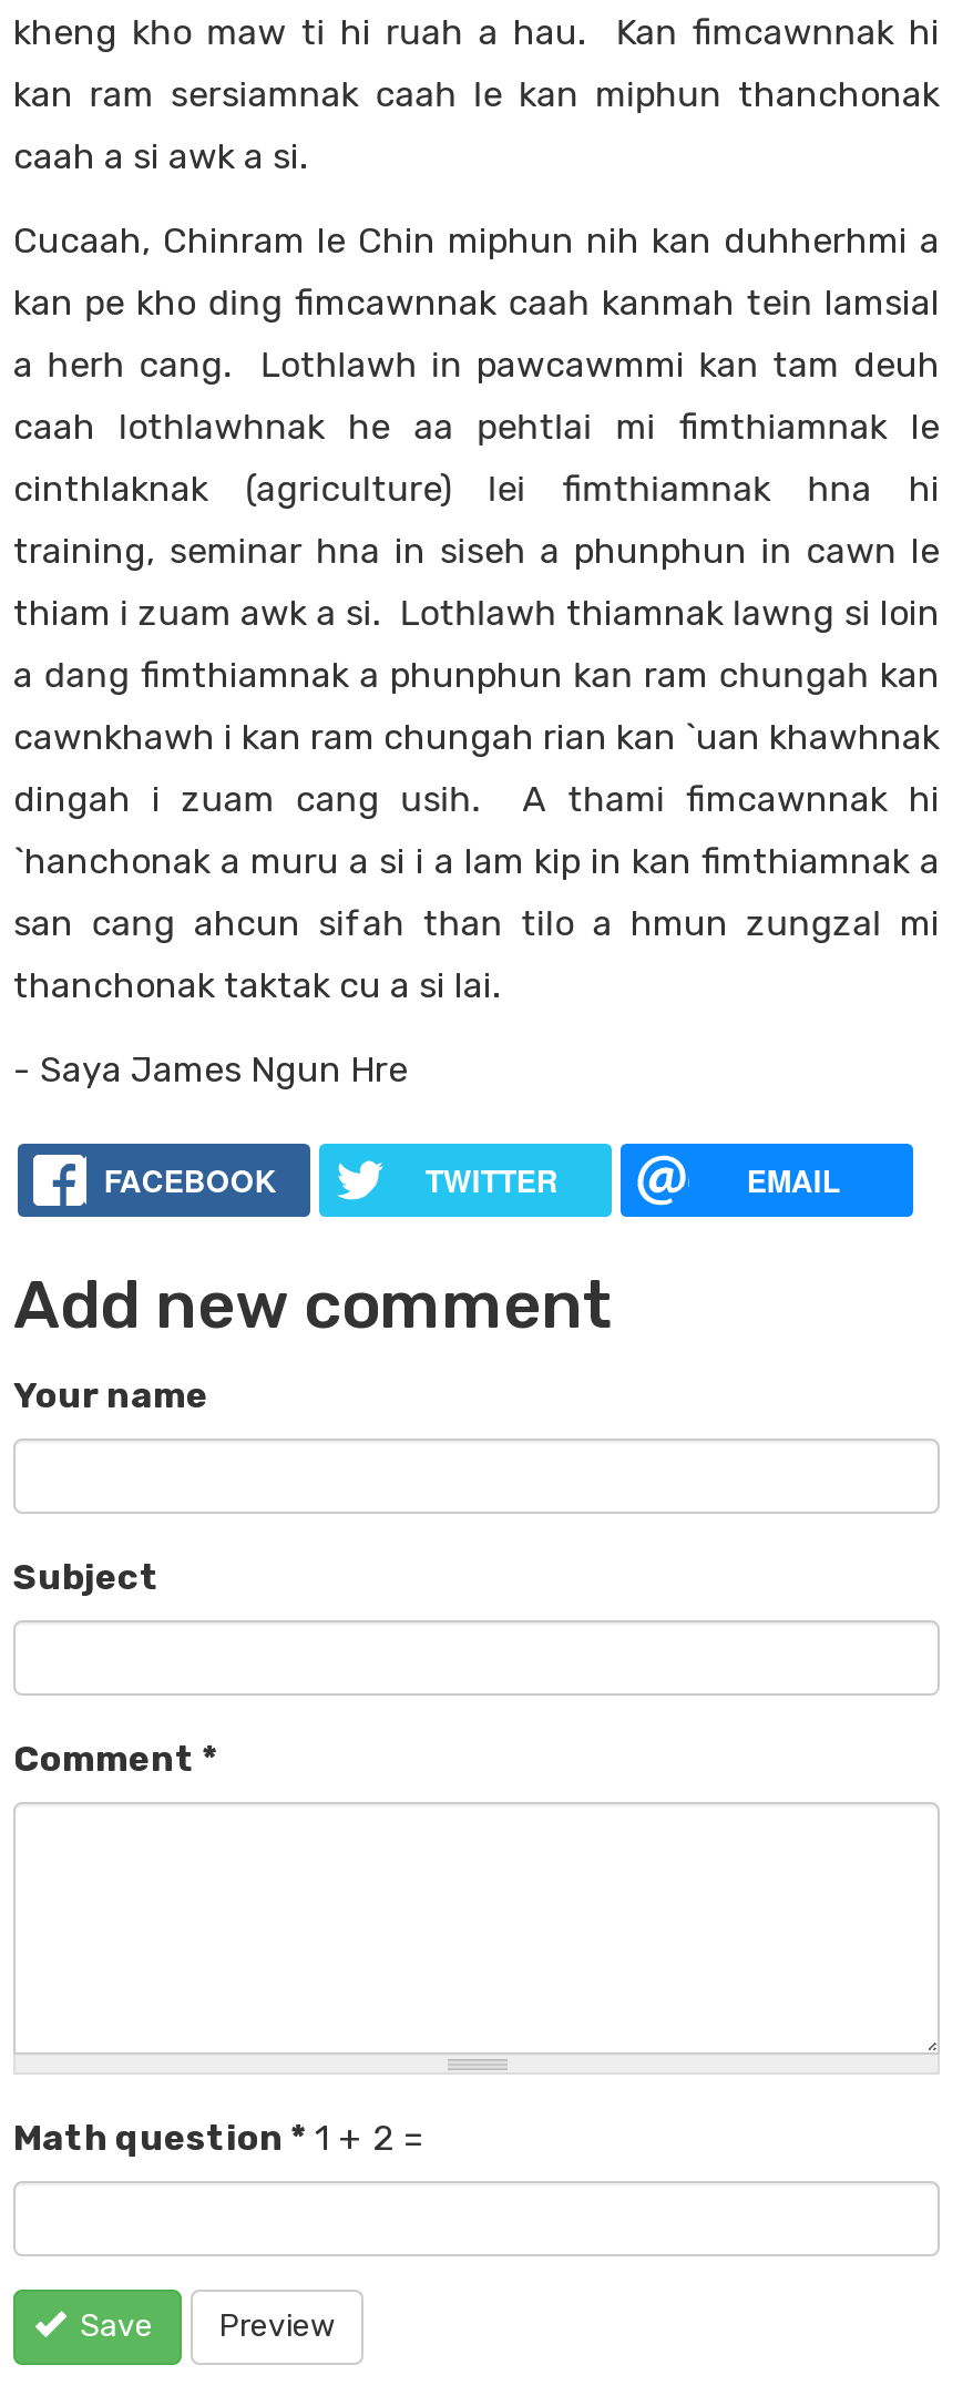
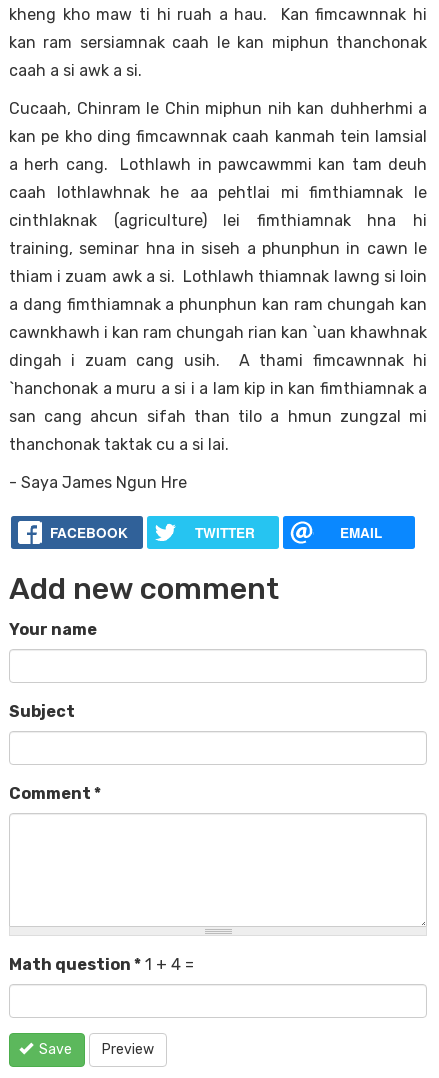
- Math question * 1 + 2 =
+ Math question * 1 + 4 =
